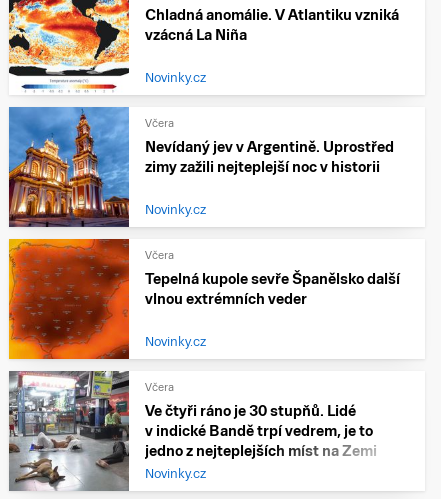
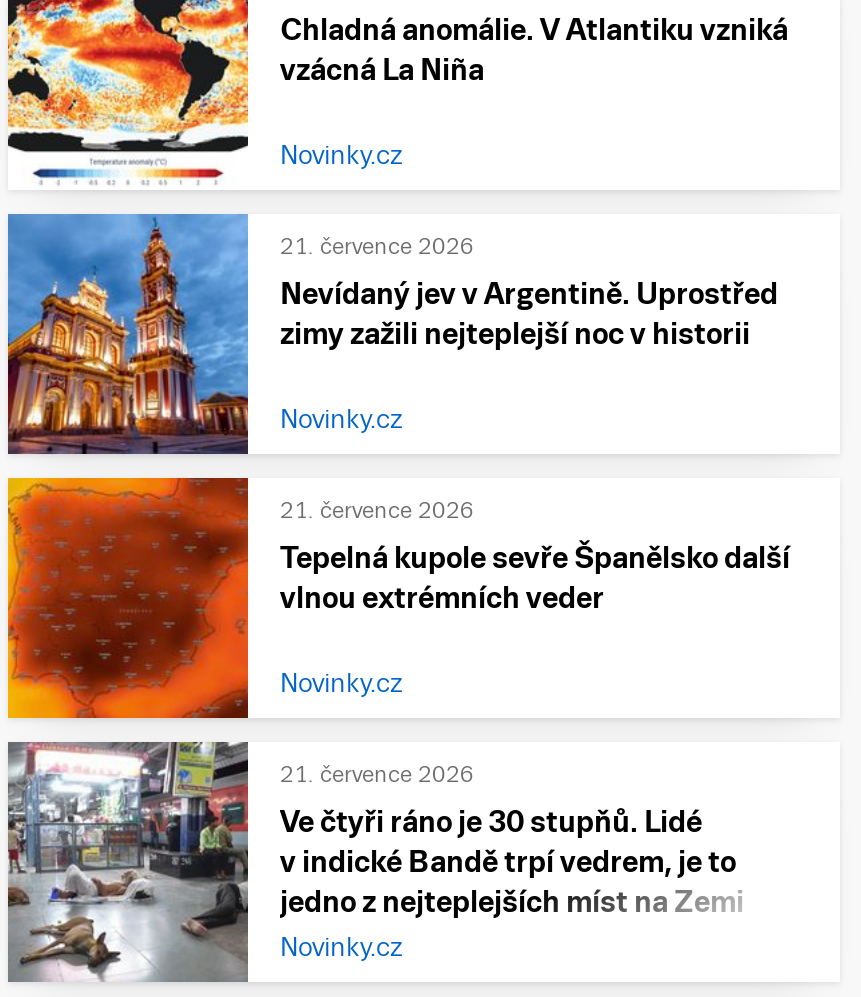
- Včera
+ 21. července 2026

- Včera
+ 21. července 2026

- Včera
+ 21. července 2026
